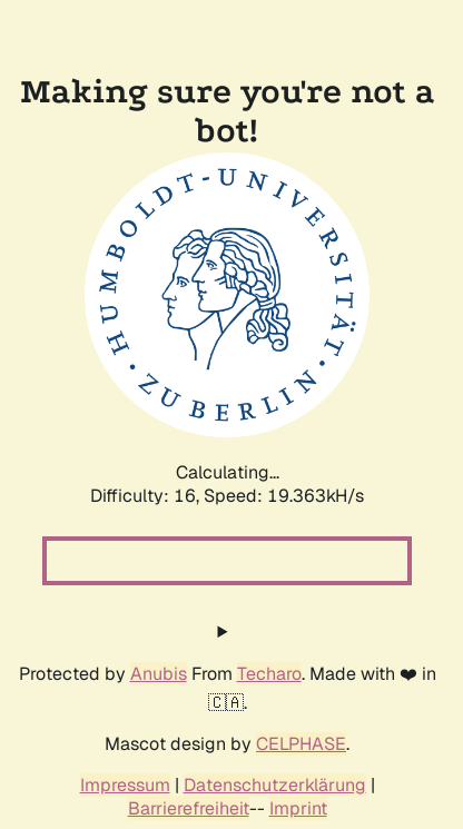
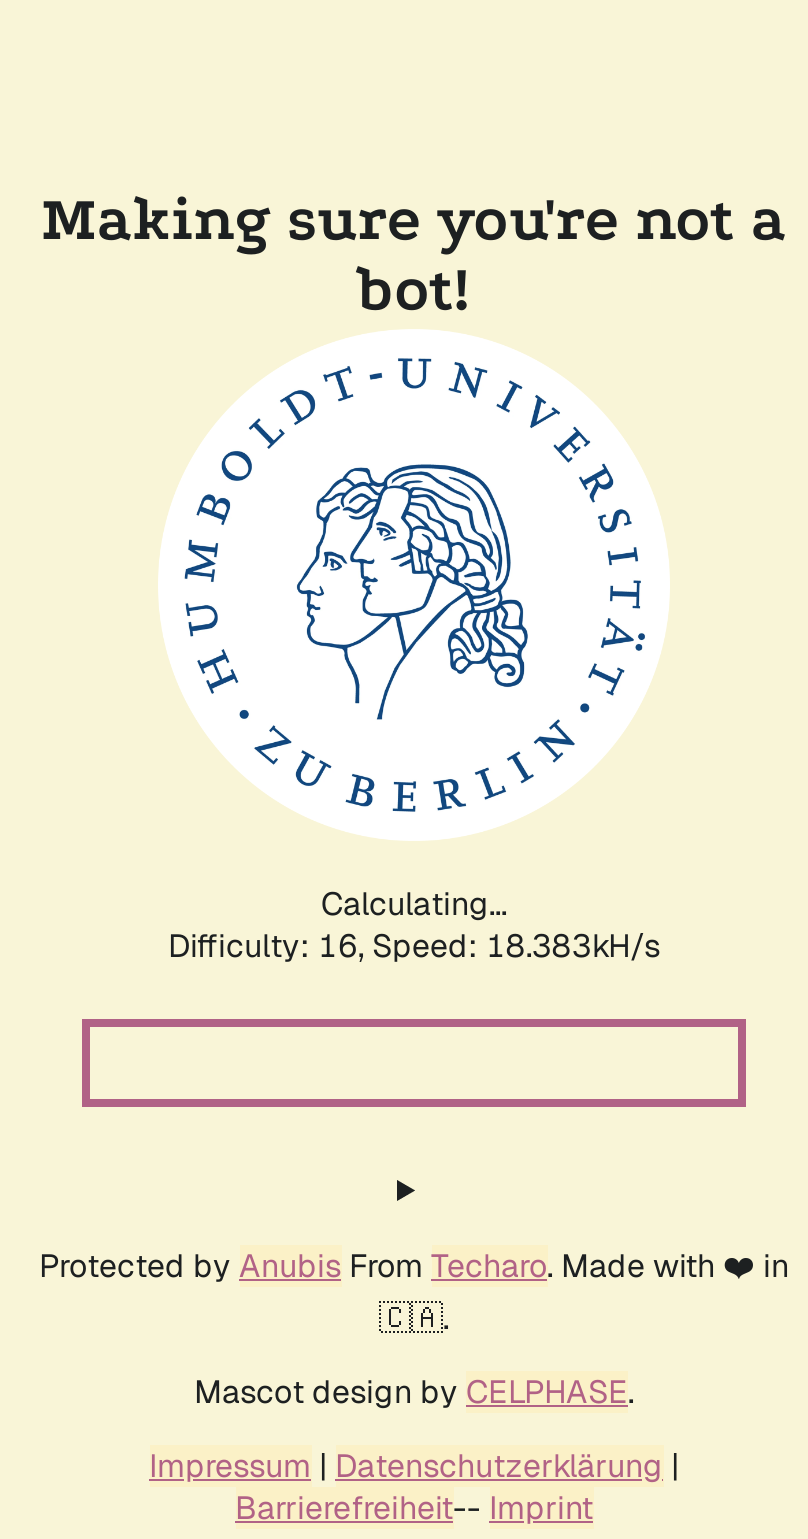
- Difficulty: 16, Speed: 19.363kH/s
+ Difficulty: 16, Speed: 18.383kH/s
